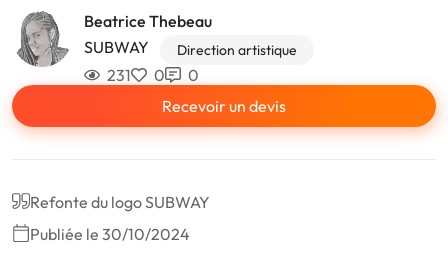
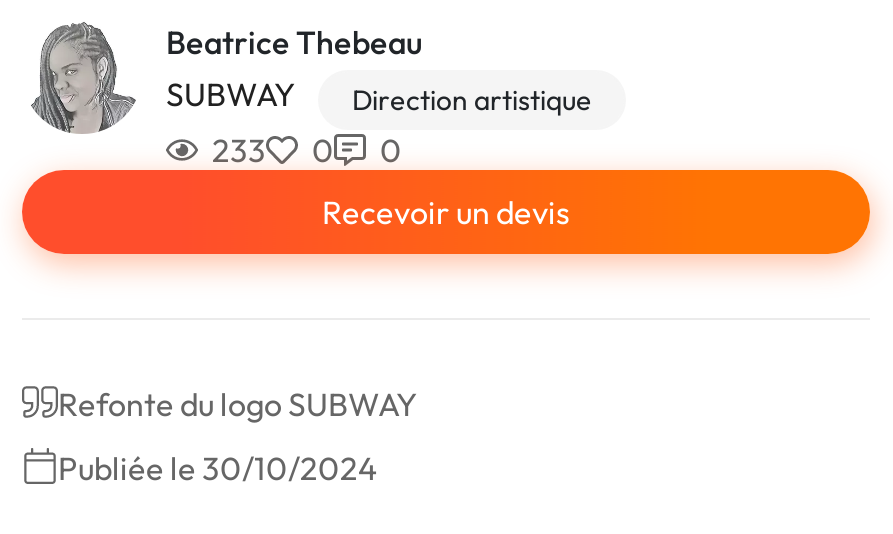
- 231
+ 233
